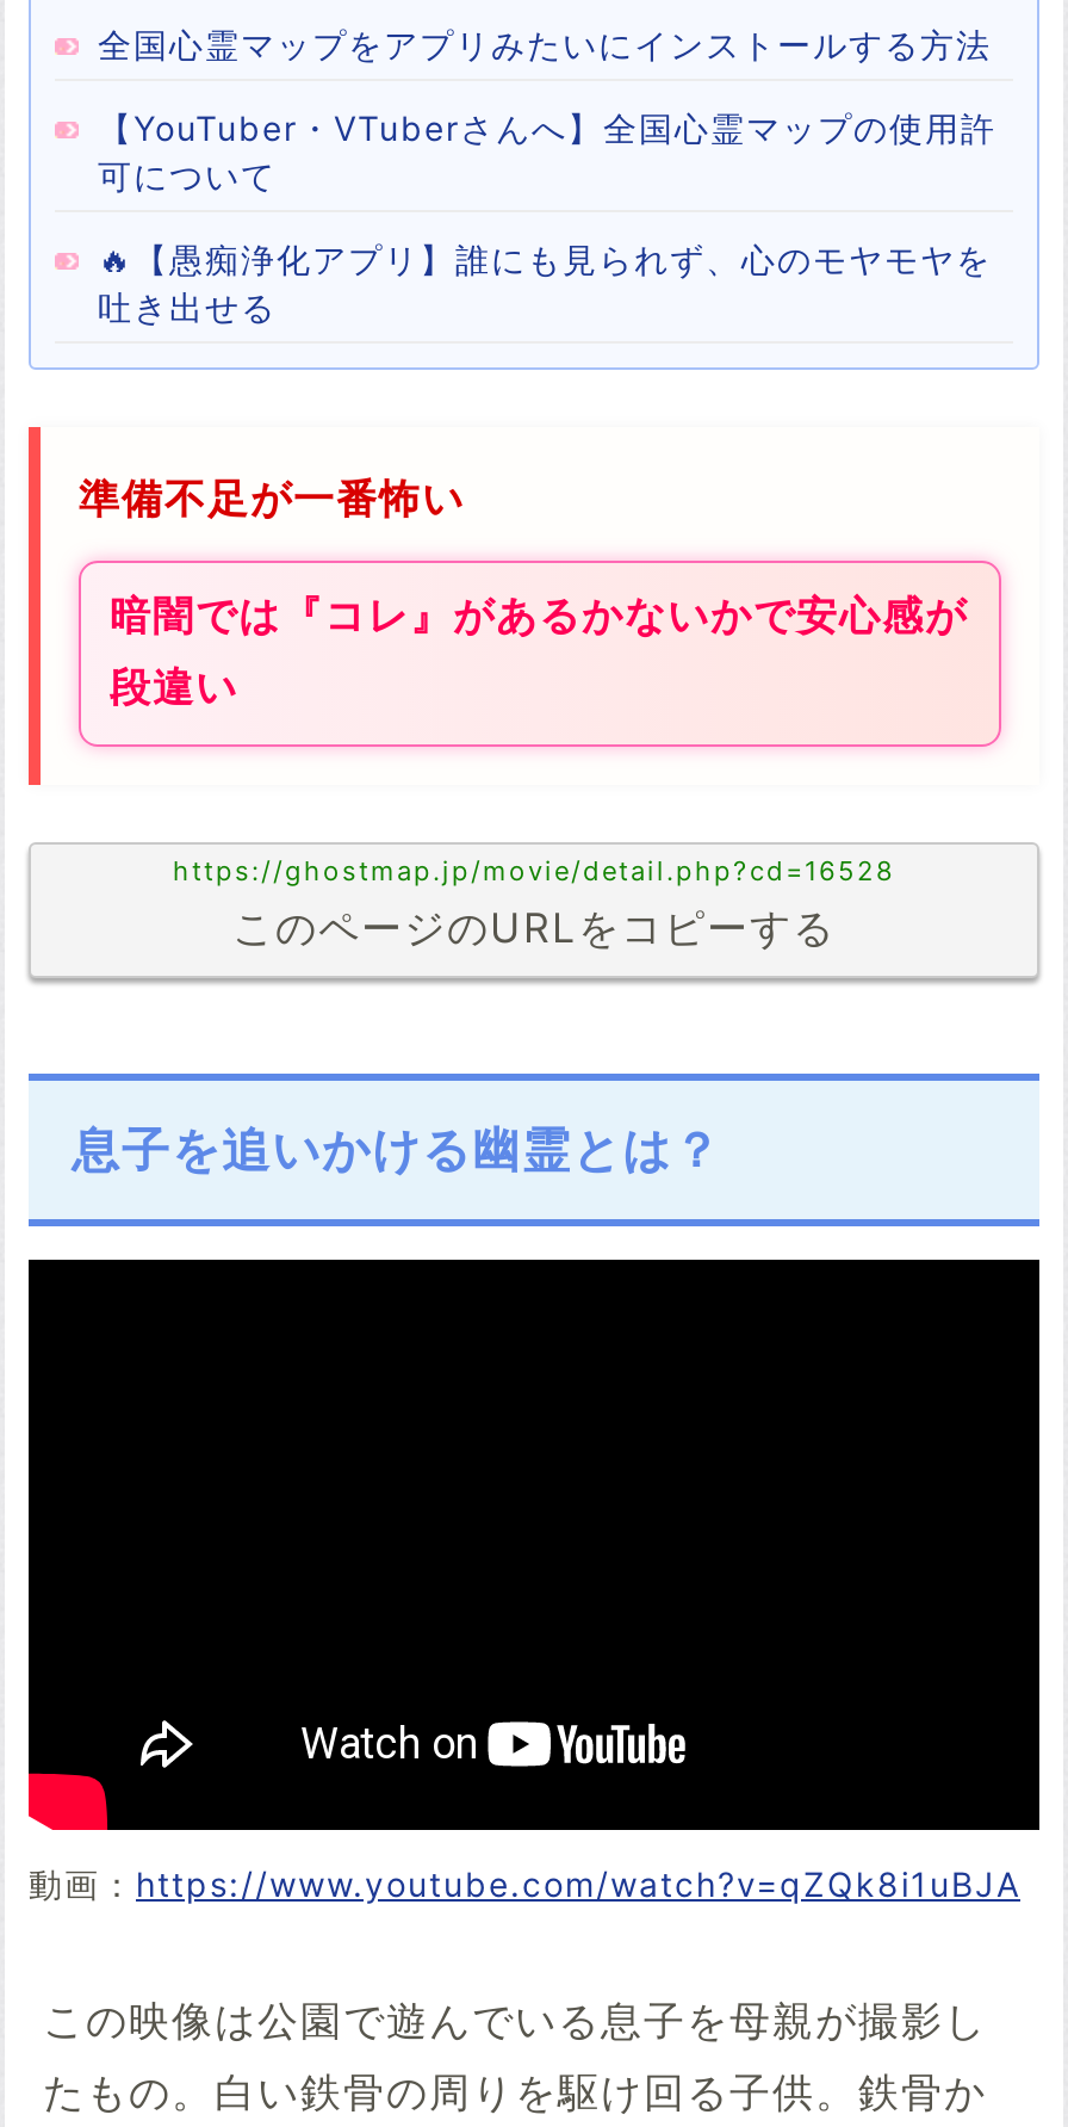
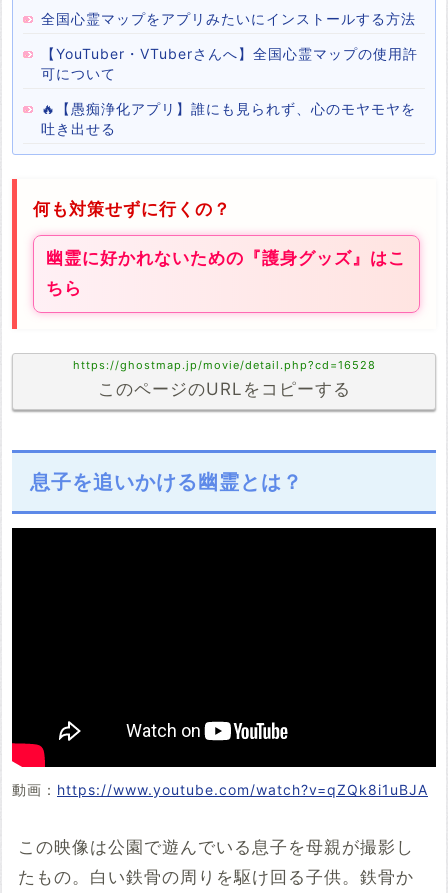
- 準備不足が一番怖い
+ 何も対策せずに行くの？

- 暗闇では『コレ』があるかないかで安心感が
+ 幽霊に好かれないための『護身グッズ』はこ

- 段違い
+ ちら
